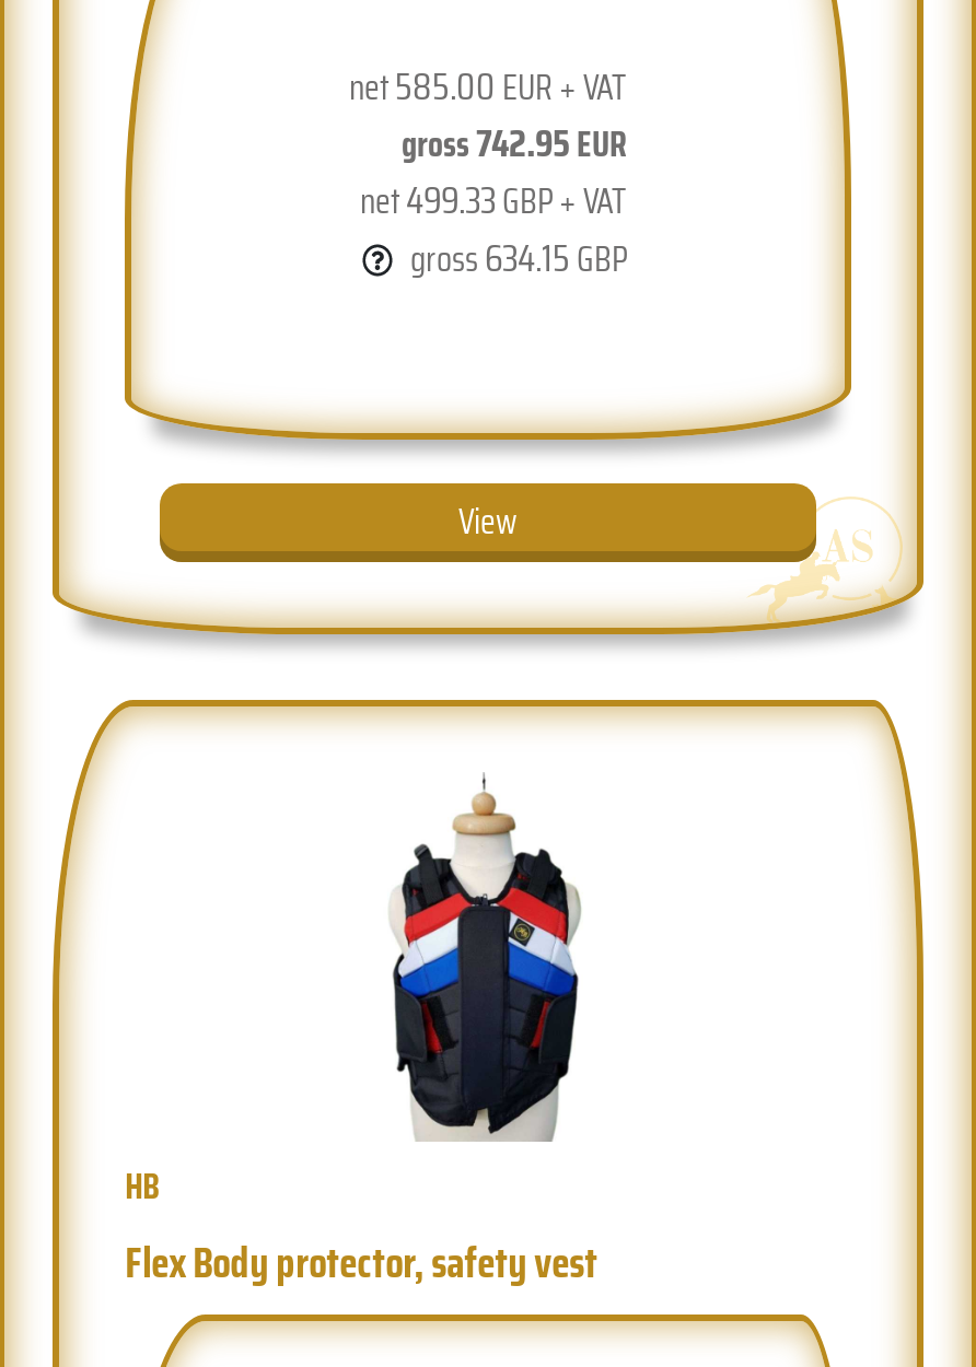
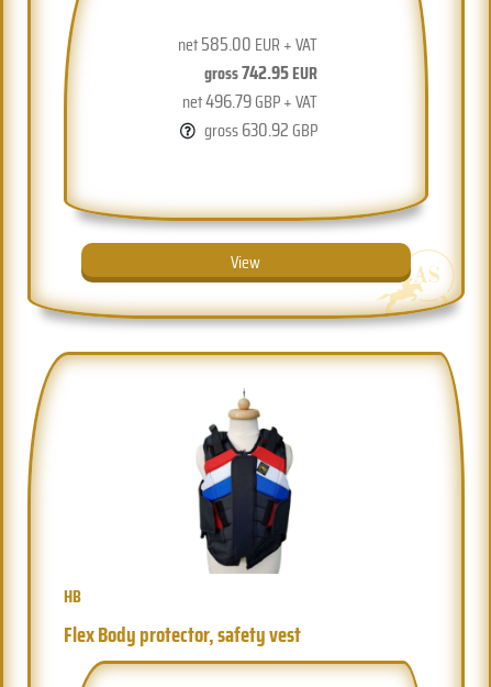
- net499.33GBP + VAT
+ net496.79GBP + VAT

- gross634.15 GBP
+ gross630.92 GBP
